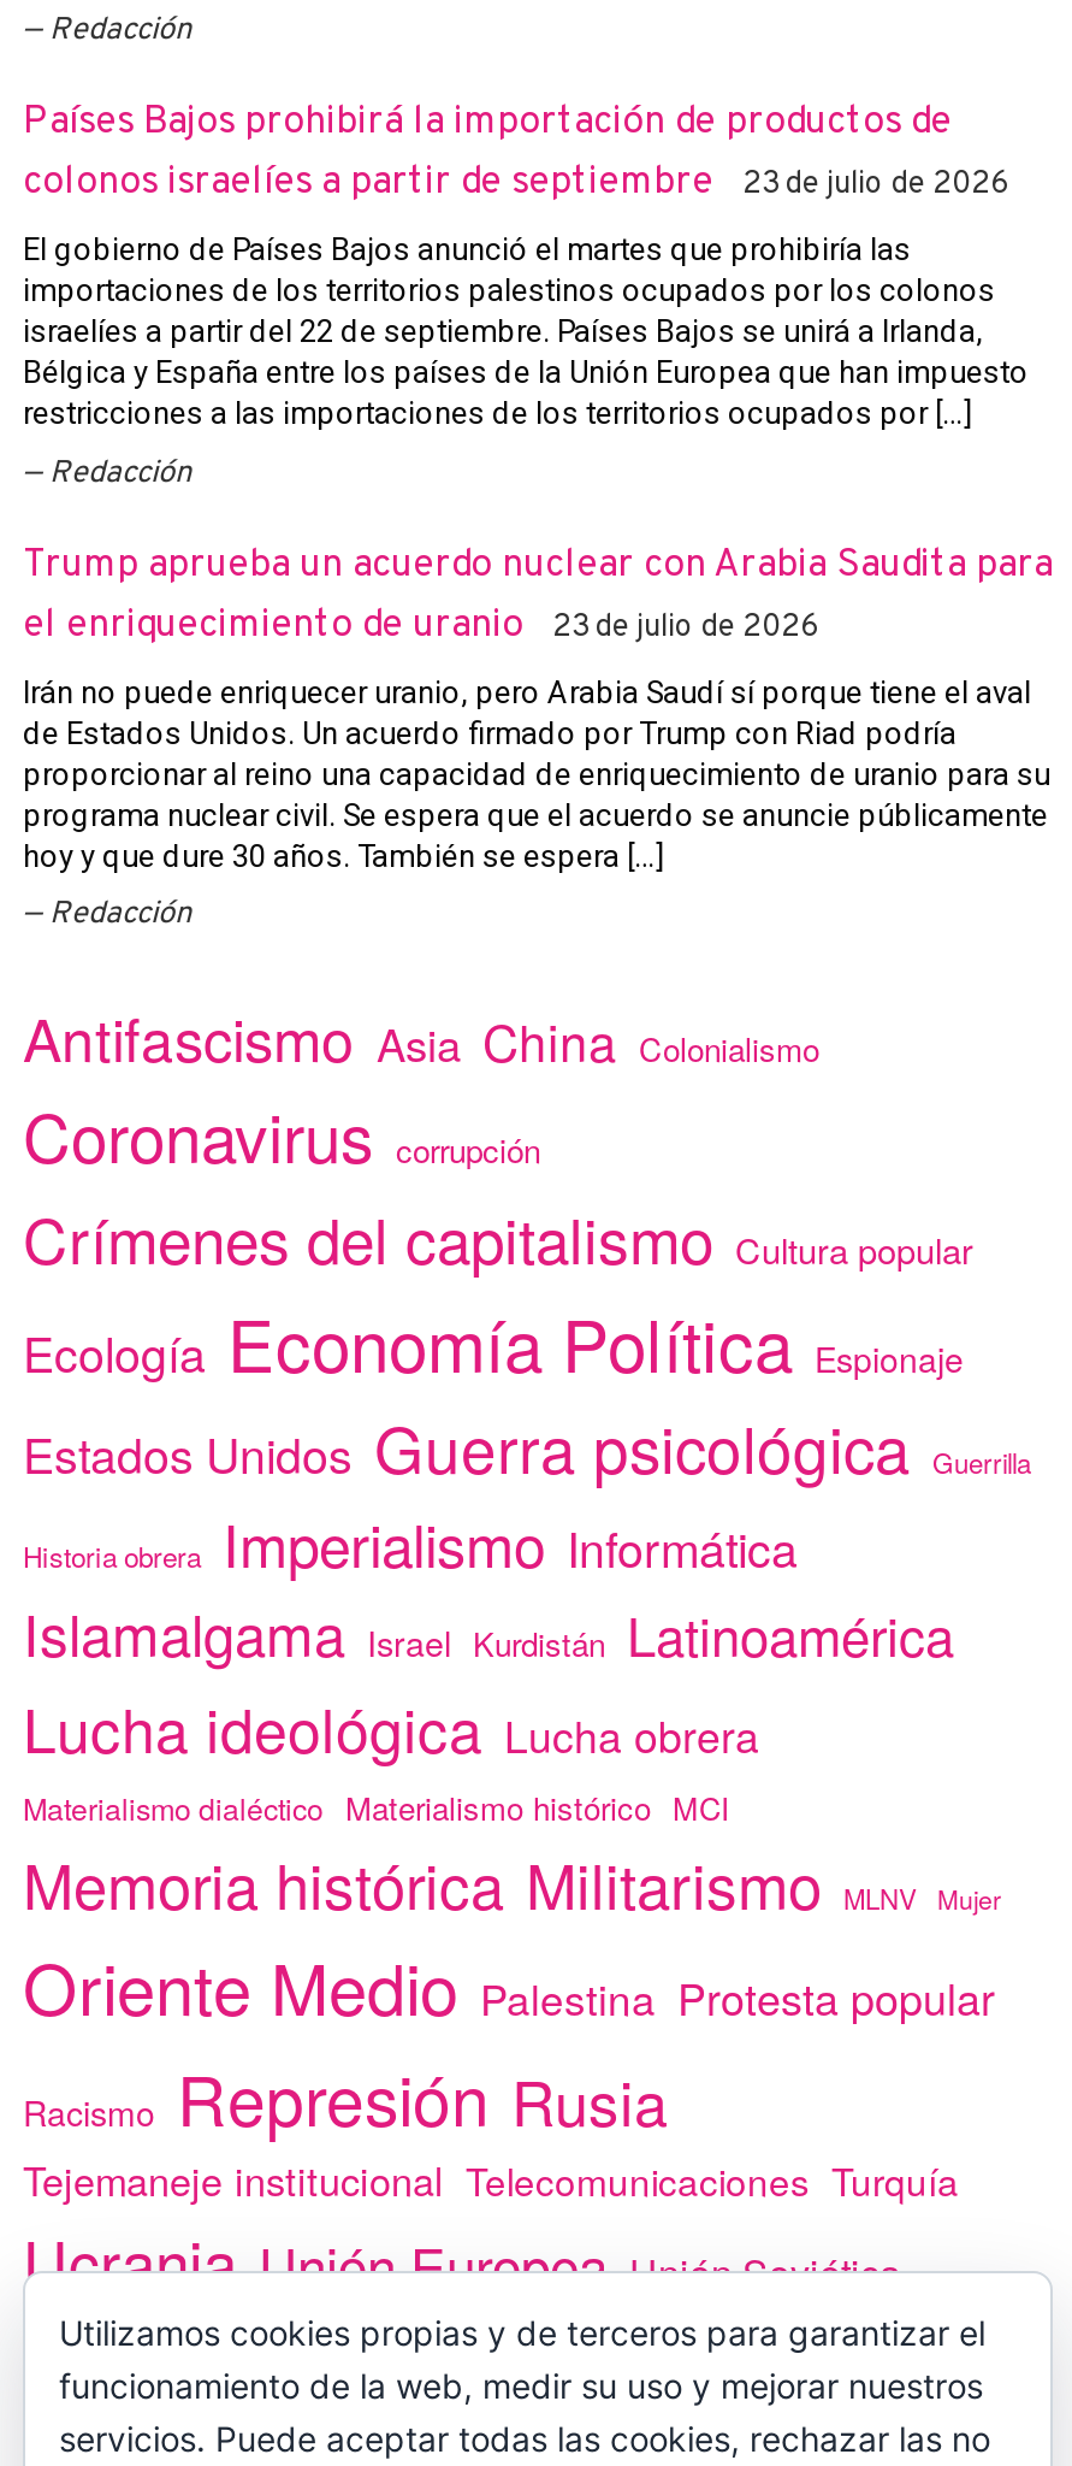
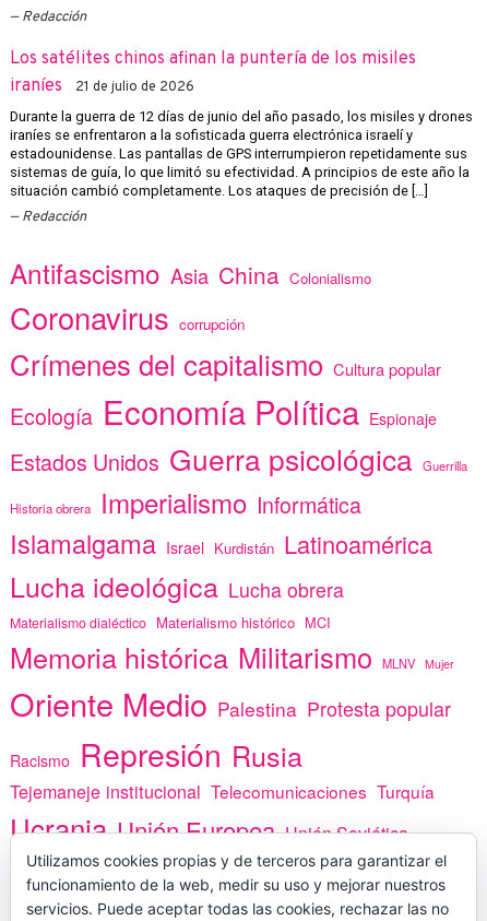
- Países Bajos prohibirá la importación de productos de
- colonos israelíes a partir de septiembre
- 23 de julio de 2026
- El gobierno de Países Bajos anunció el martes que prohibiría las
- importaciones de los territorios palestinos ocupados por los colonos
- israelíes a partir del 22 de septiembre. Países Bajos se unirá a Irlanda,
- Bélgica y España entre los países de la Unión Europea que han impuesto
- restricciones a las importaciones de los territorios ocupados por […]
- Redacción
- Trump aprueba un acuerdo nuclear con Arabia Saudita para
- el enriquecimiento de uranio
- 23 de julio de 2026
- Irán no puede enriquecer uranio, pero Arabia Saudí sí porque tiene el aval
- de Estados Unidos. Un acuerdo firmado por Trump con Riad podría
- proporcionar al reino una capacidad de enriquecimiento de uranio para su
- programa nuclear civil. Se espera que el acuerdo se anuncie públicamente
- hoy y que dure 30 años. También se espera […]
+ Los satélites chinos afinan la puntería de los misiles
+ iraníes
+ 21 de julio de 2026
+ Durante la guerra de 12 días de junio del año pasado, los misiles y drones
+ iraníes se enfrentaron a la sofisticada guerra electrónica israelí y
+ estadounidense. Las pantallas de GPS interrumpieron repetidamente sus
+ sistemas de guía, lo que limitó su efectividad. A principios de este año la
+ situación cambió completamente. Los ataques de precisión de […]
